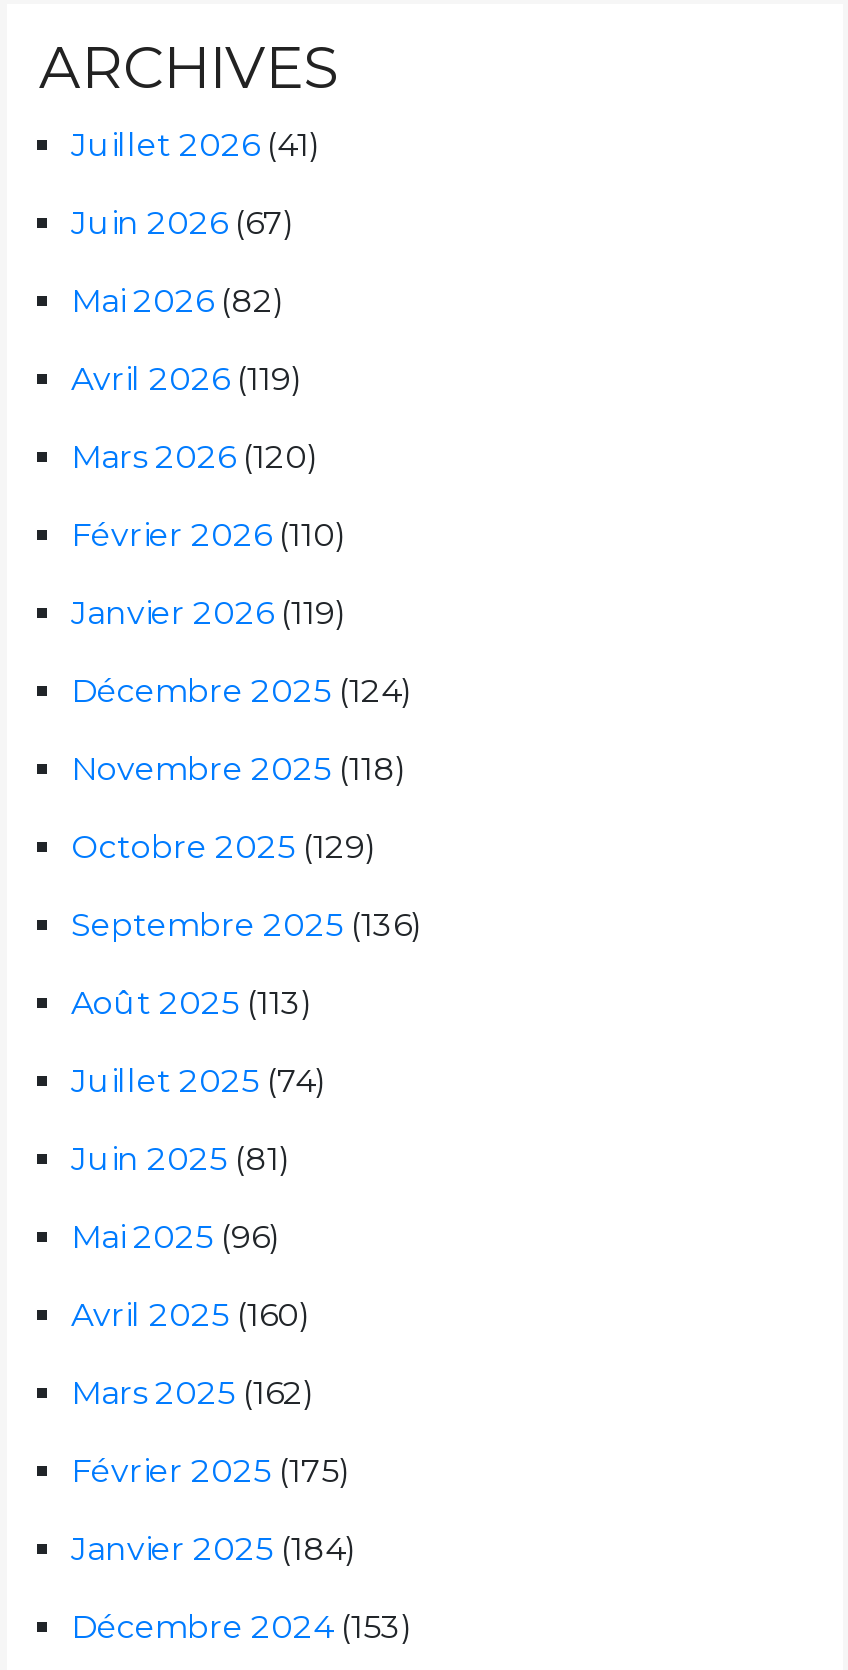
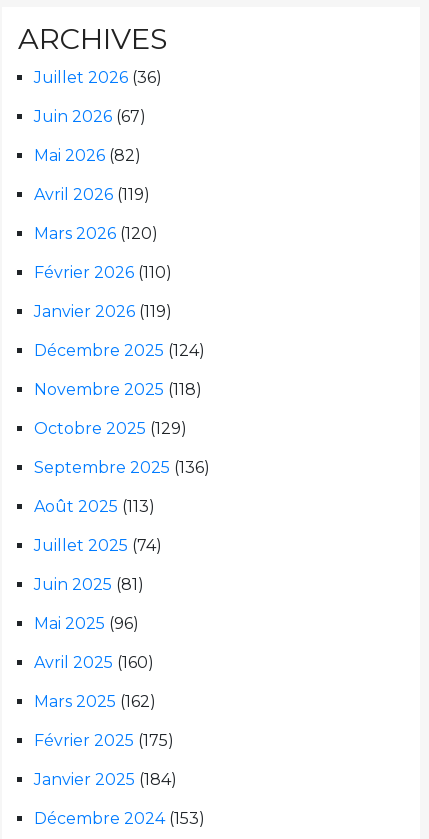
- Juillet 2026 (41)
+ Juillet 2026 (36)
